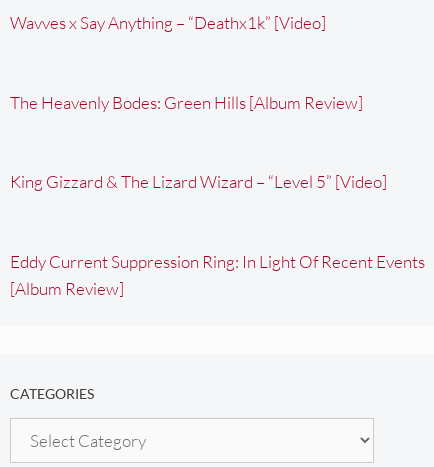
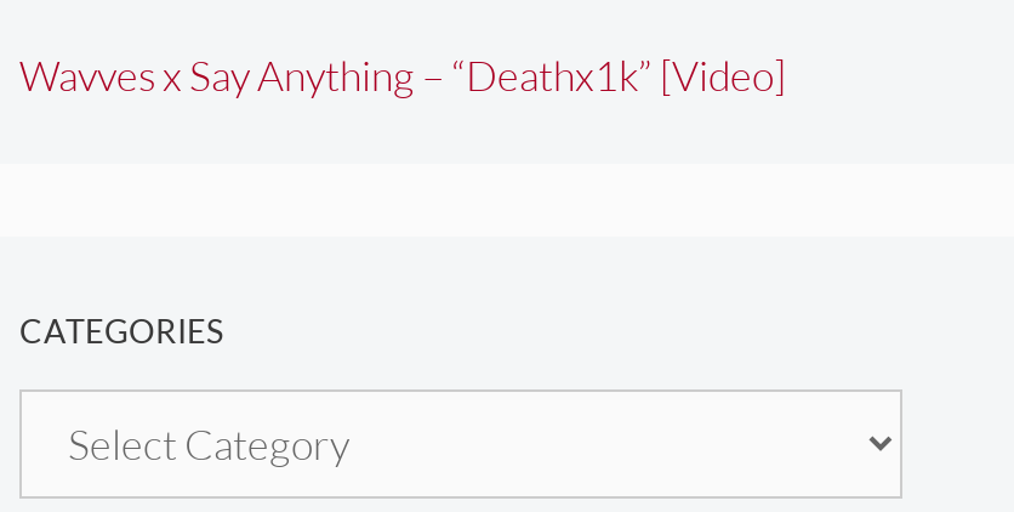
- The Heavenly Bodes: Green Hills [Album Review]

- King Gizzard & The Lizard Wizard – “Level 5” [Video]

- Eddy Current Suppression Ring: In Light Of Recent Events
- [Album Review]
